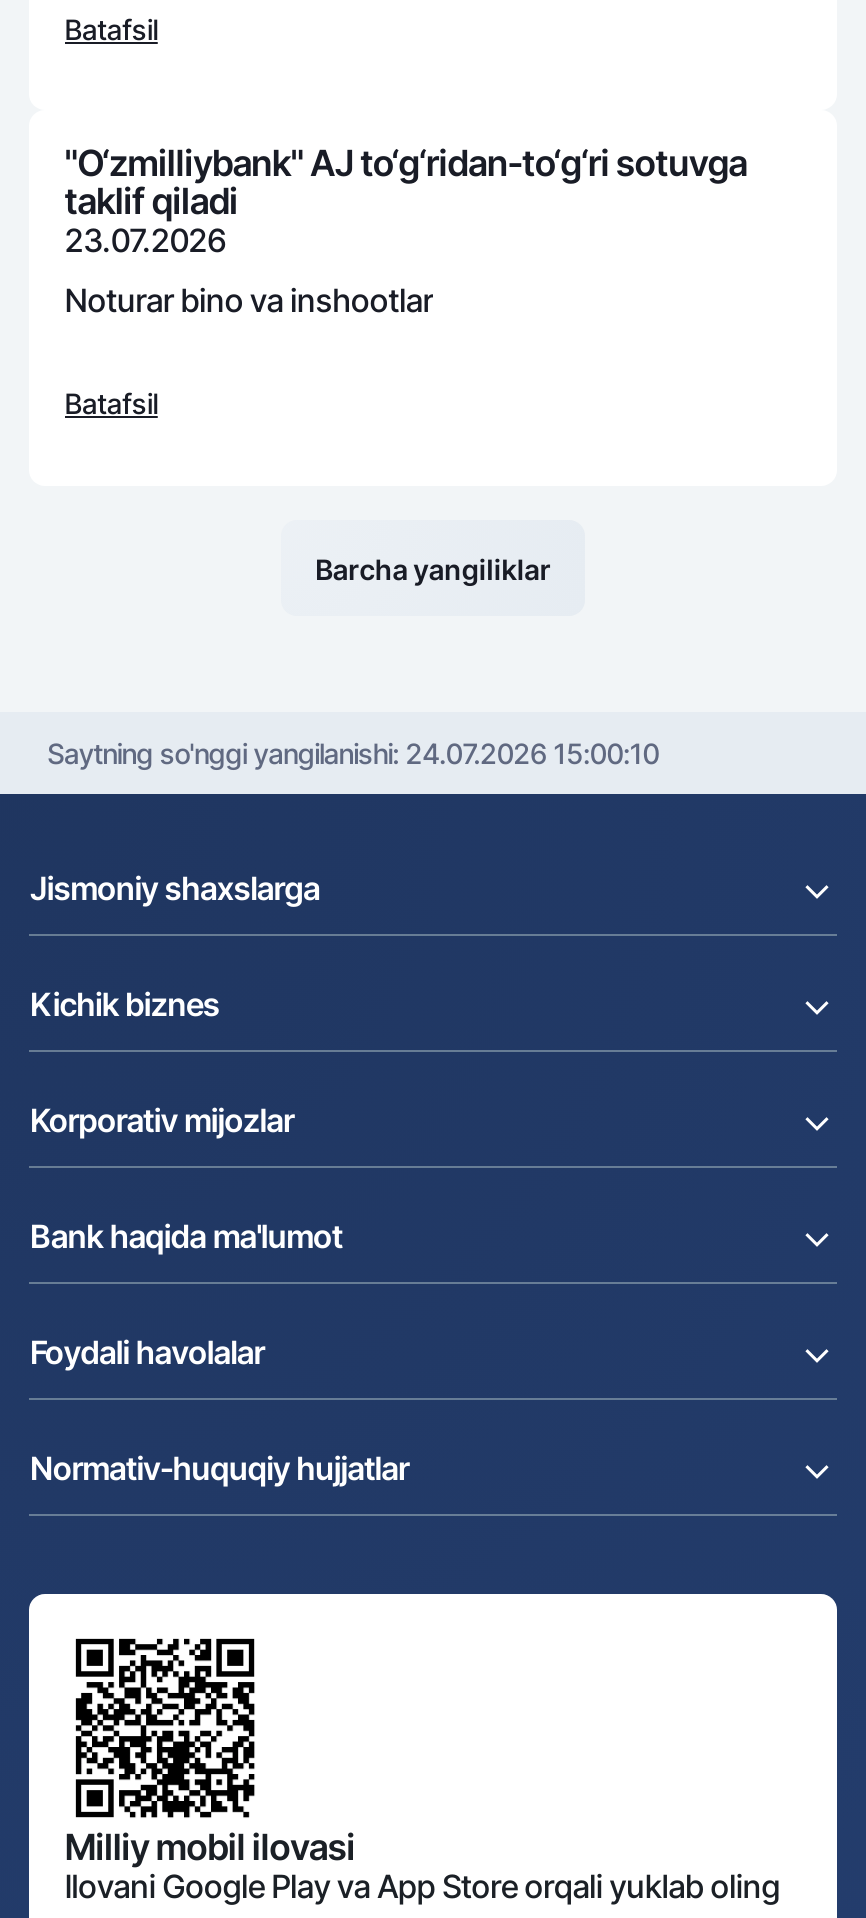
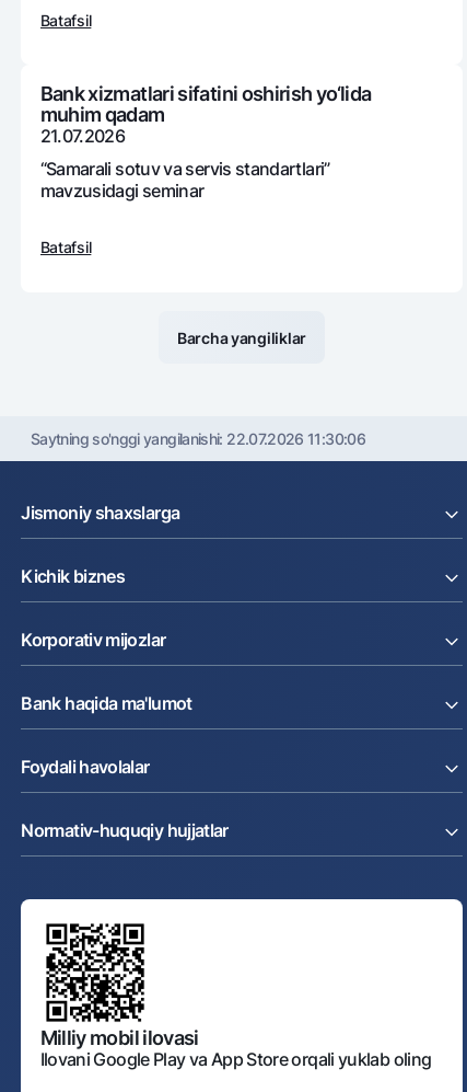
- "O‘zmilliybank" AJ to‘g‘ridan-to‘g‘ri sotuvga
- taklif qiladi
- 23.07.2026
+ Bank xizmatlari sifatini oshirish yo‘lida
+ muhim qadam
+ 21.07.2026

- Noturar bino va inshootlar
+ “Samarali sotuv va sеrvis standartlari”
+ mavzusidagi sеminar

- Saytning so'nggi yangilanishi: 24.07.2026 15:00:10
+ Saytning so'nggi yangilanishi: 22.07.2026 11:30:06
